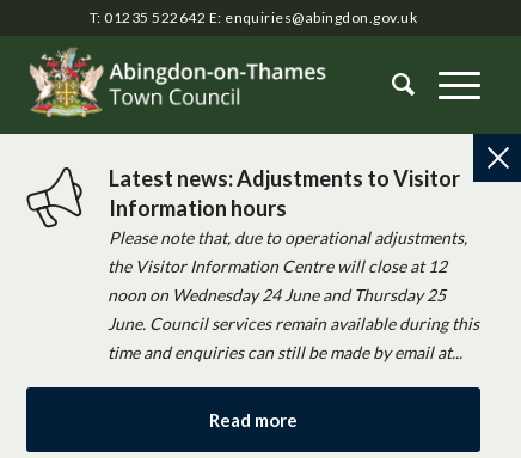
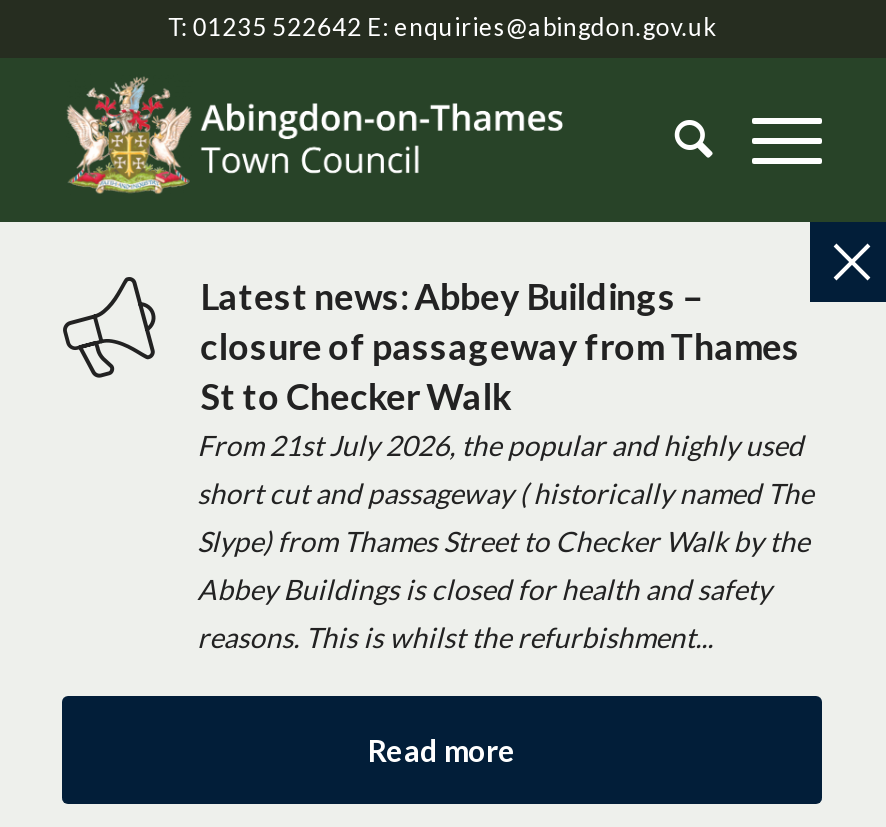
- Latest news: Adjustments to Visitor
- Information hours
- Please note that, due to operational adjustments,
- the Visitor Information Centre will close at 12
- noon on Wednesday 24 June and Thursday 25
- June. Council services remain available during this
- time and enquiries can still be made by email at...
+ Latest news: Abbey Buildings –
+ closure of passageway from Thames
+ St to Checker Walk
+ From 21st July 2026, the popular and highly used
+ short cut and passageway ( historically named The
+ Slype) from Thames Street to Checker Walk by the
+ Abbey Buildings is closed for health and safety
+ reasons. This is whilst the refurbishment...
